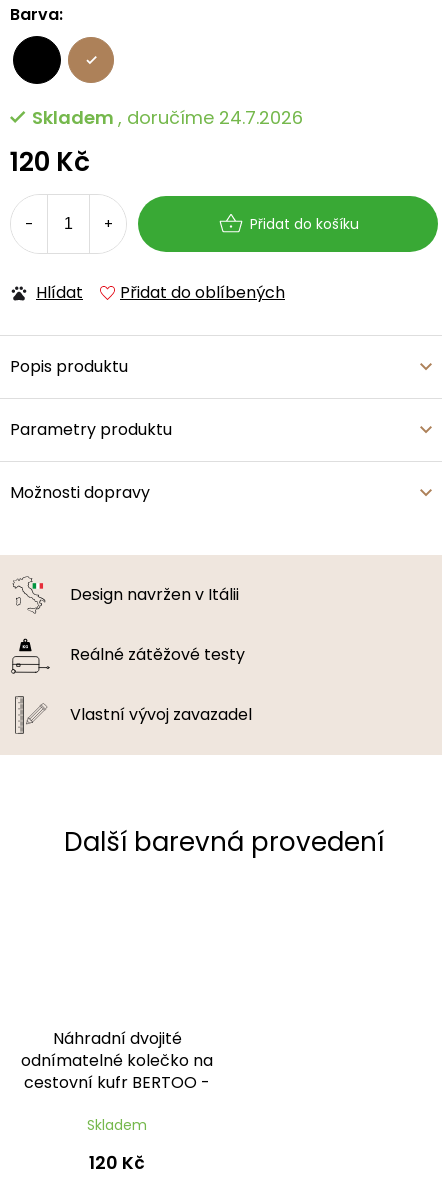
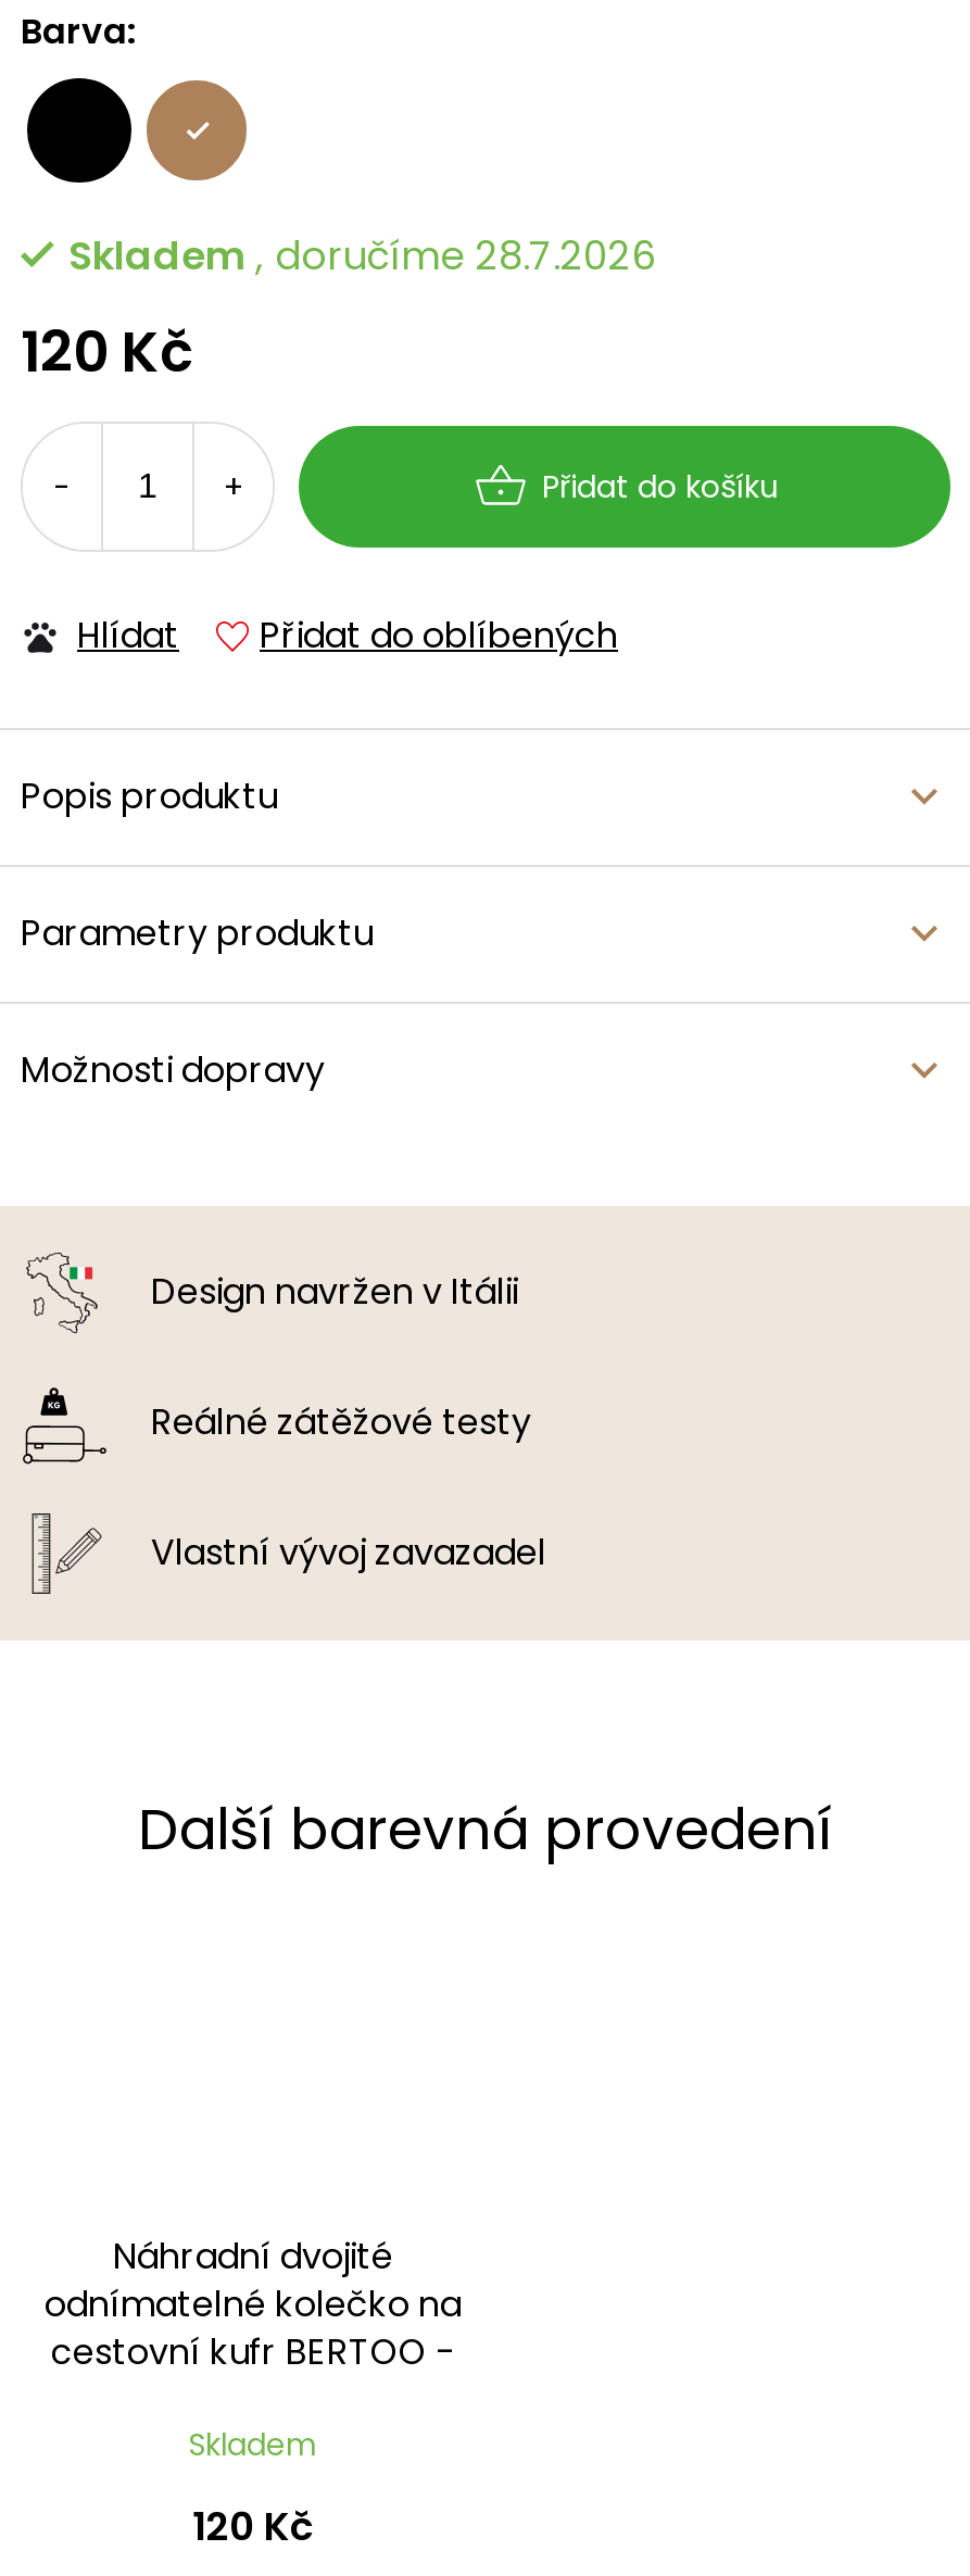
- Skladem, doručíme 24.7.2026
+ Skladem, doručíme 28.7.2026
